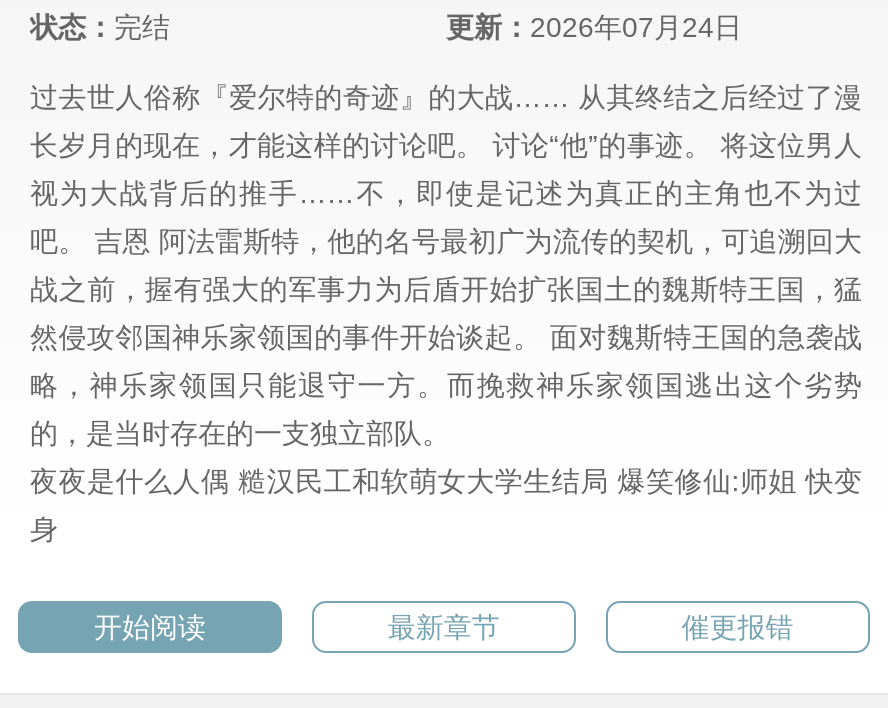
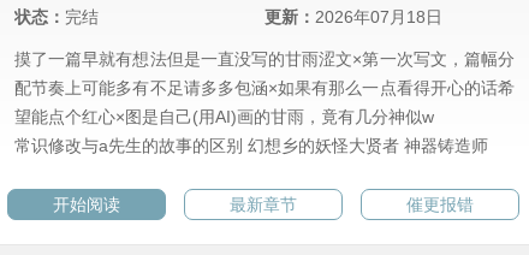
- 更新：2026年07月24日
- 过去世人俗称『爱尔特的奇迹』的大战…… 从其终结之后经过了漫
- 长岁月的现在，才能这样的讨论吧。 讨论“他”的事迹。 将这位男人
- 视为大战背后的推手……不，即使是记述为真正的主角也不为过
- 吧。 吉恩 阿法雷斯特，他的名号最初广为流传的契机，可追溯回大
- 战之前，握有强大的军事力为后盾开始扩张国土的魏斯特王国，猛
- 然侵攻邻国神乐家领国的事件开始谈起。 面对魏斯特王国的急袭战
- 略，神乐家领国只能退守一方。而挽救神乐家领国逃出这个劣势
- 的，是当时存在的一支独立部队。
- 夜夜是什么人偶 糙汉民工和软萌女大学生结局 爆笑修仙:师姐 快变
- 身
+ 更新：2026年07月18日
+ 摸了一篇早就有想法但是一直没写的甘雨涩文×第一次写文，篇幅分
+ 配节奏上可能多有不足请多多包涵×如果有那么一点看得开心的话希
+ 望能点个红心×图是自己(用AI)画的甘雨，竟有几分神似w
+ 常识修改与a先生的故事的区别 幻想乡的妖怪大贤者 神器铸造师
